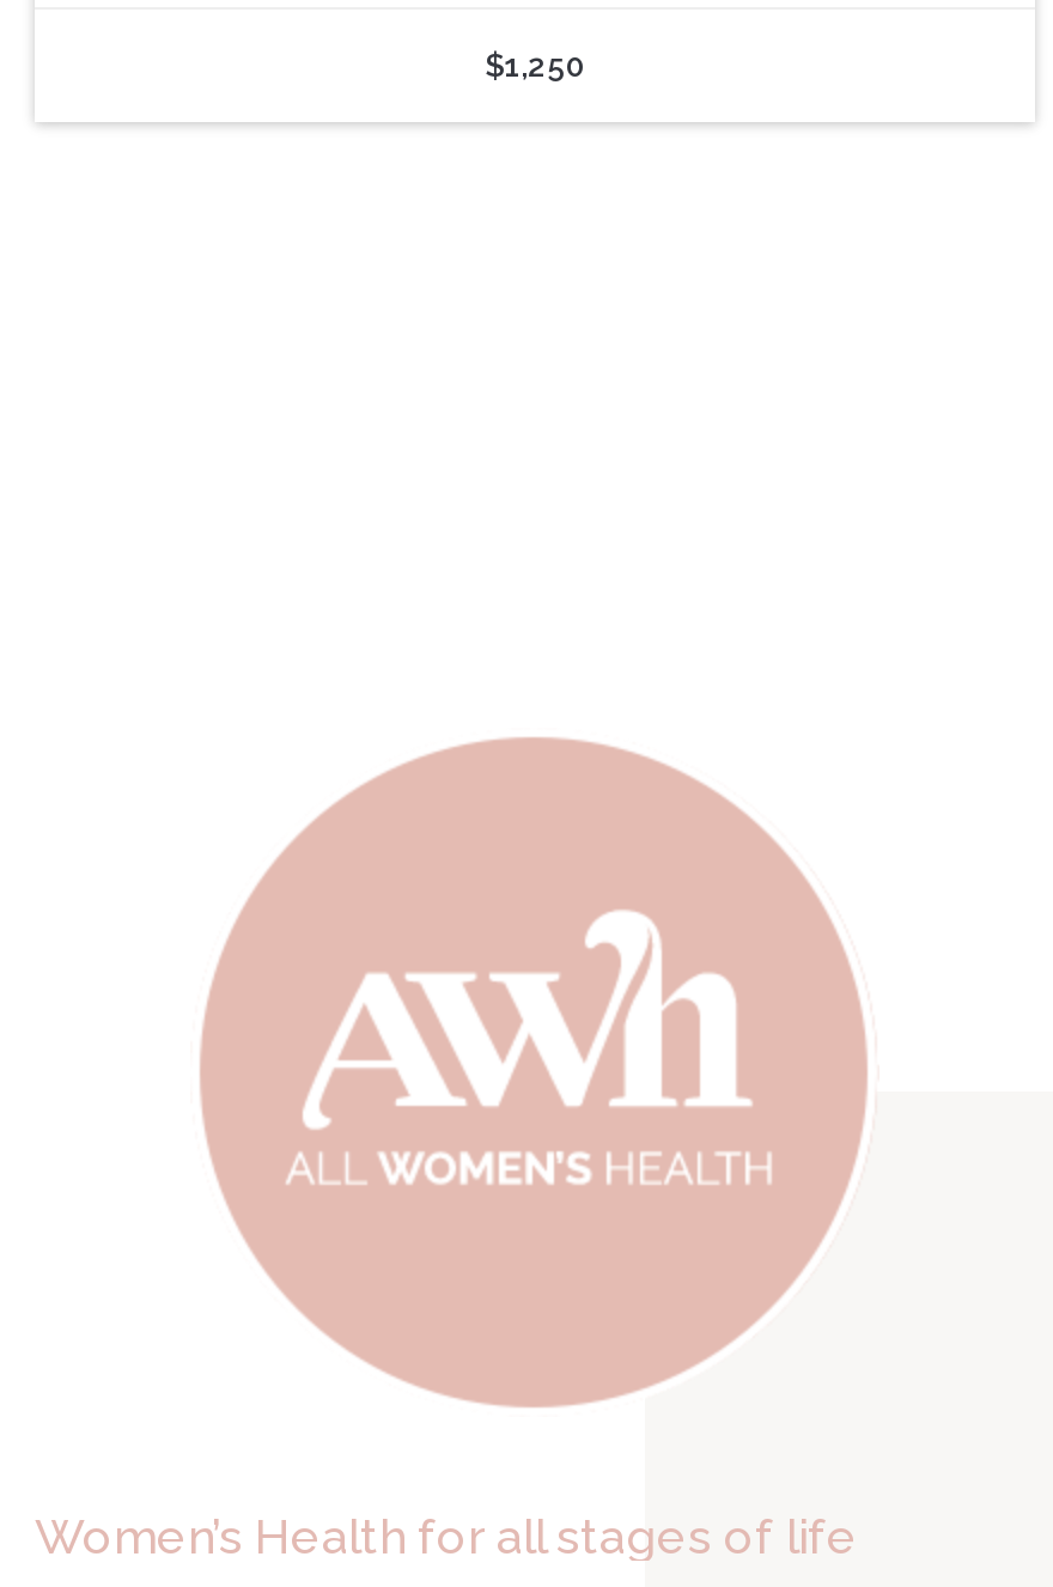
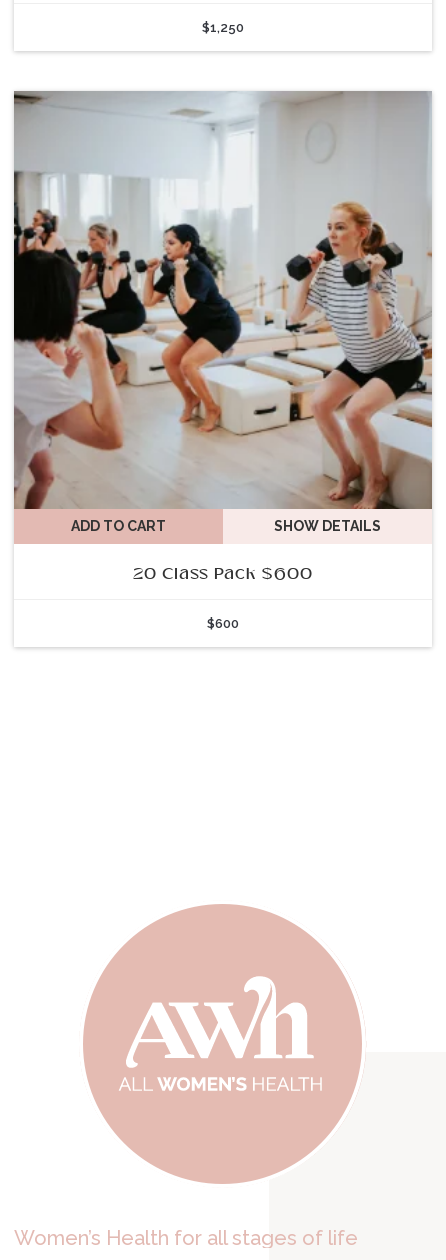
+ [image]
+ ADD TO CART
+ SHOW DETAILS
+ 20 Class Pack $600
+ $600
